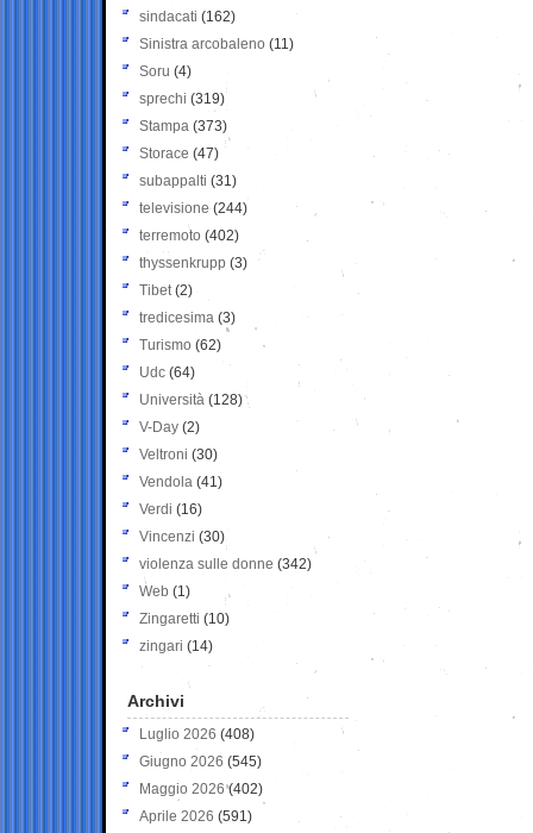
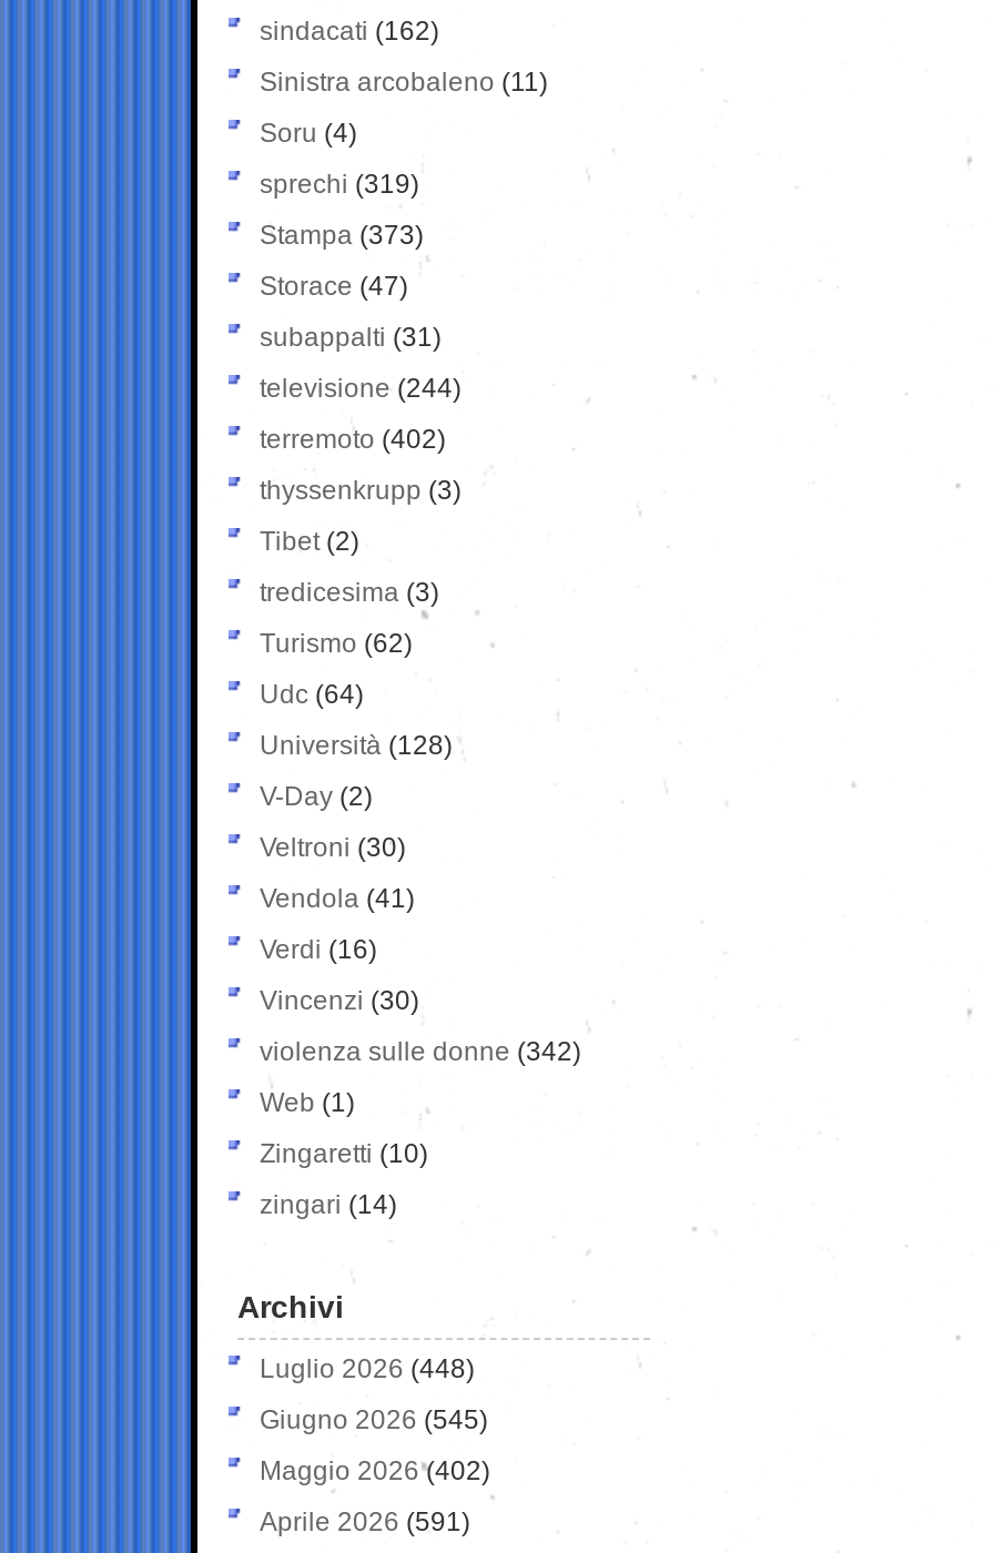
- Luglio 2026 (408)
+ Luglio 2026 (448)
